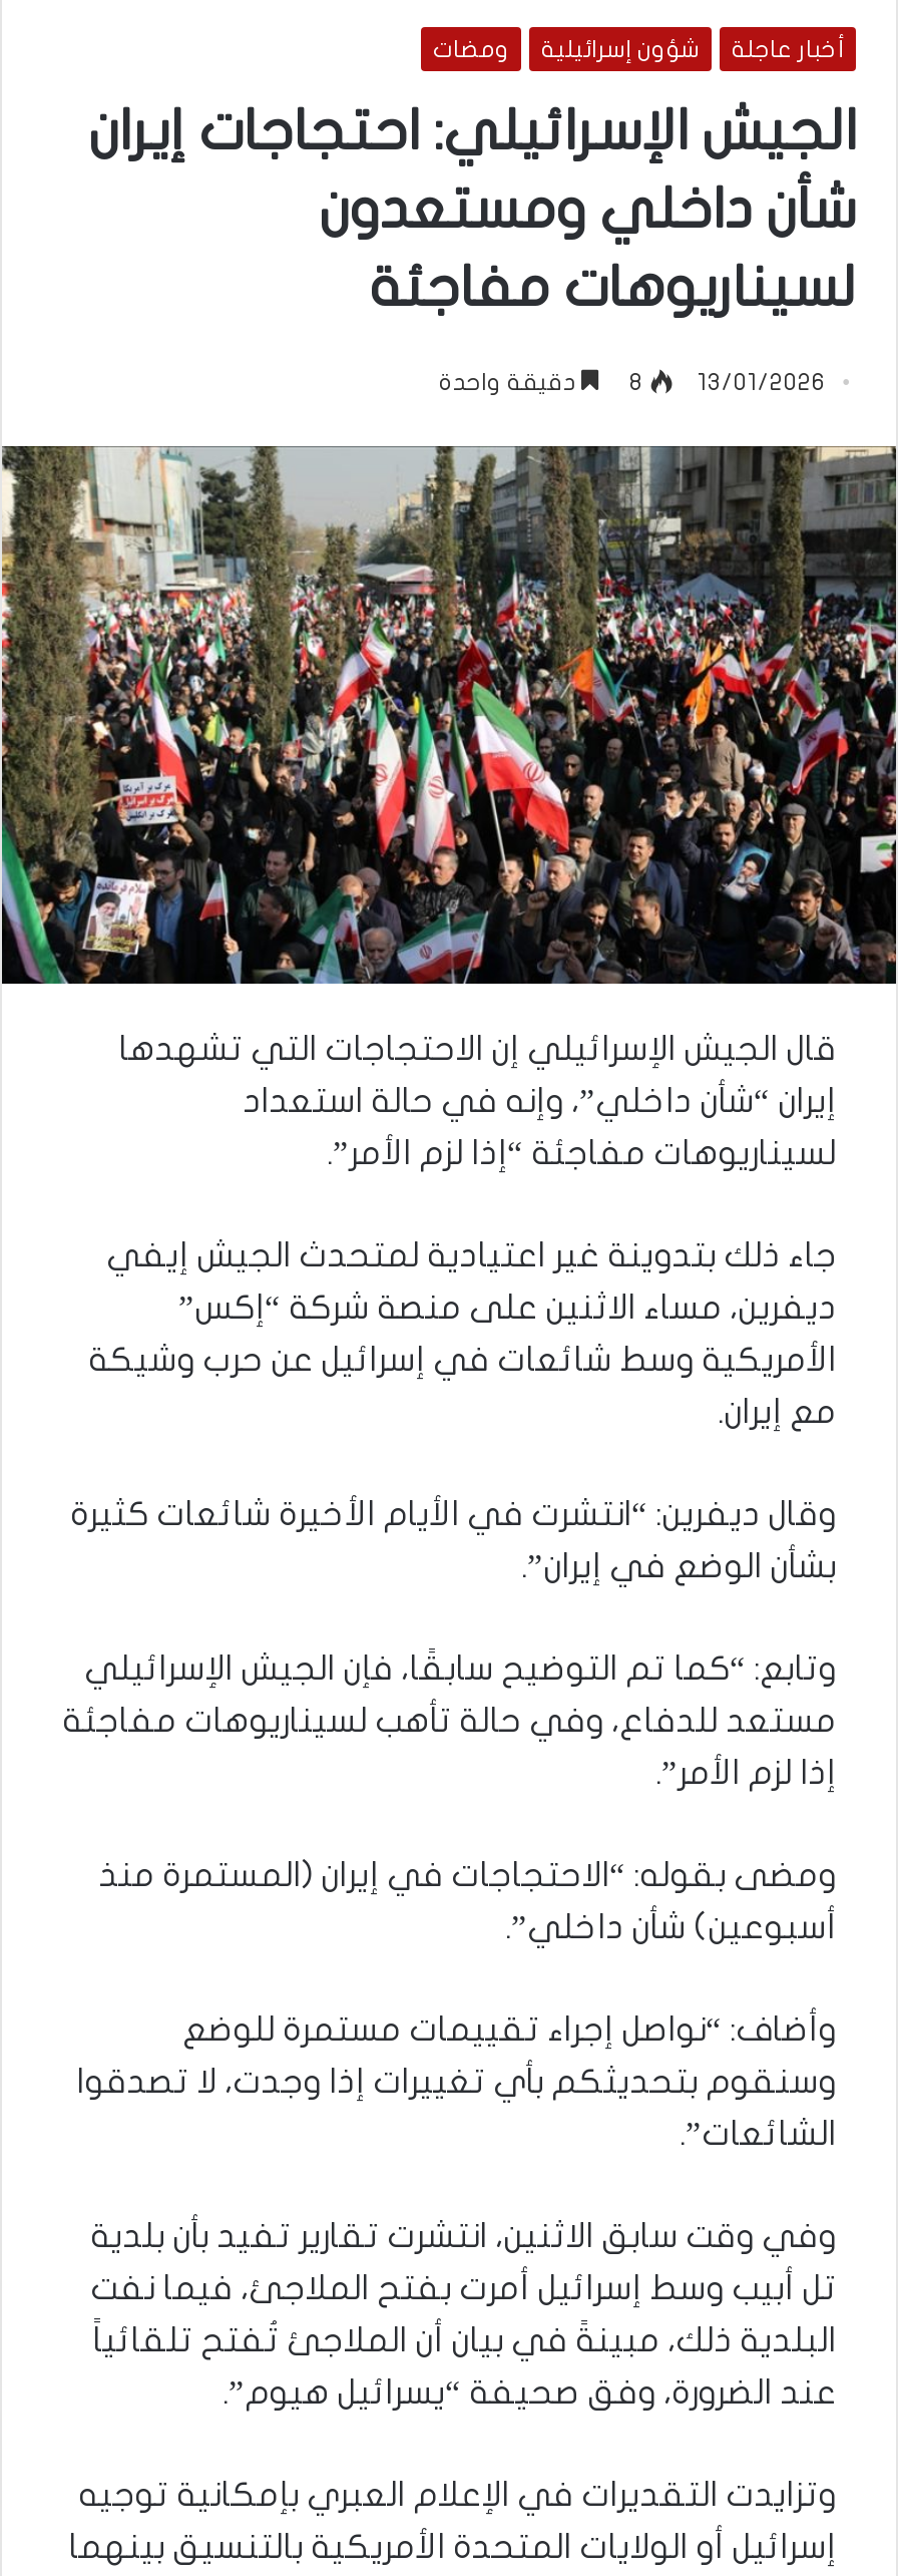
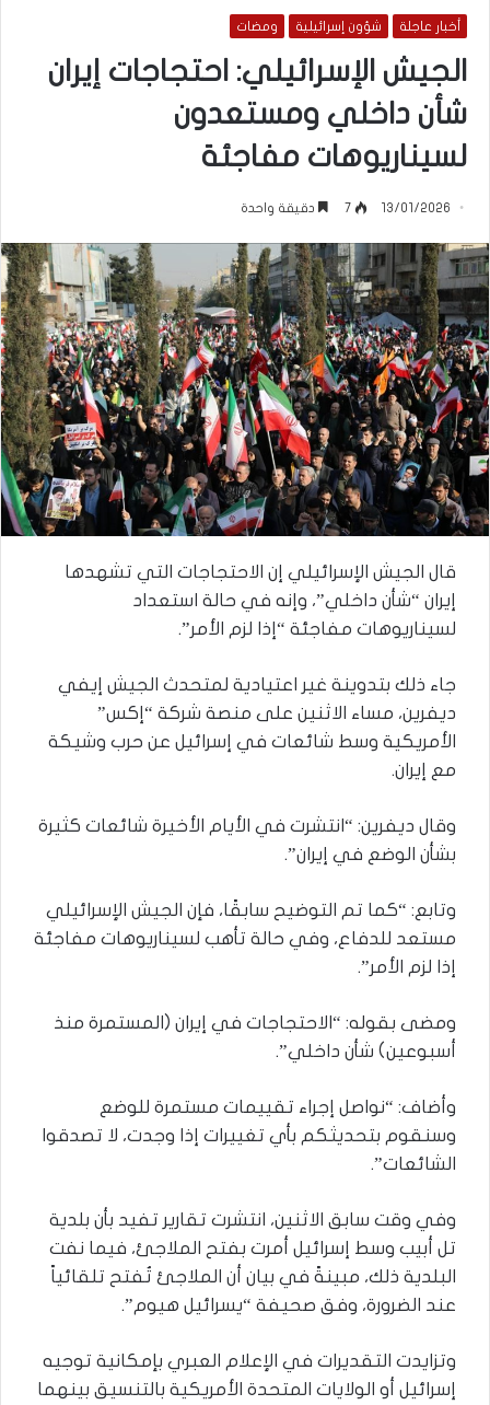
- 8 دقيقة واحدة
+ 7 دقيقة واحدة
